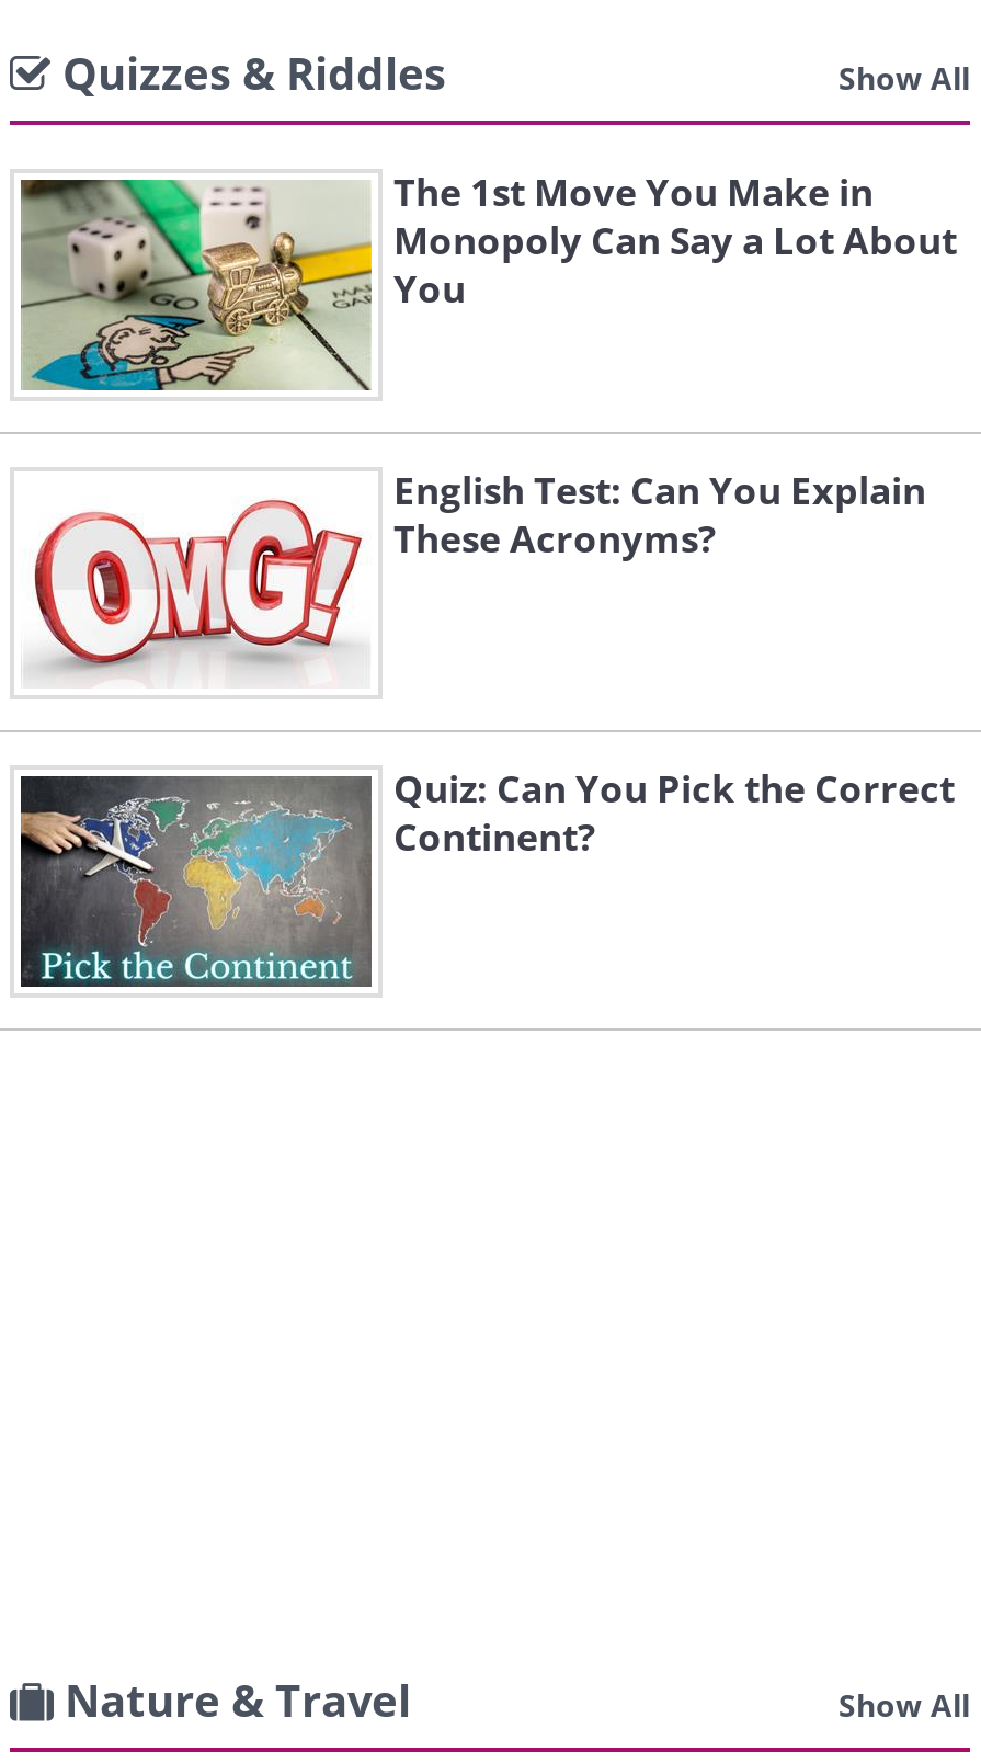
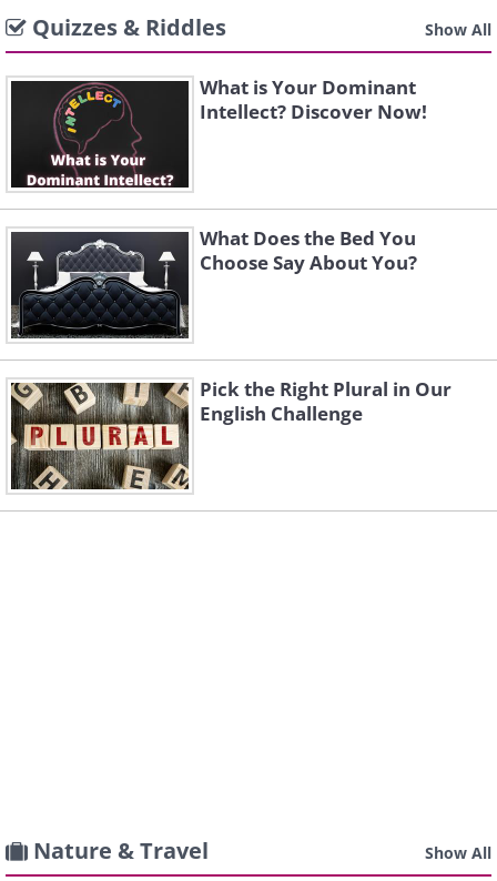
- [image]
- The 1st Move You Make in
- Monopoly Can Say a Lot About
- You
+ [image]
+ What is Your Dominant
+ Intellect? Discover Now!

- [image]
- English Test: Can You Explain
- These Acronyms?
+ [image]
+ What Does the Bed You
+ Choose Say About You?

- [image]
- Quiz: Can You Pick the Correct
- Continent?
+ [image]
+ Pick the Right Plural in Our
+ English Challenge
